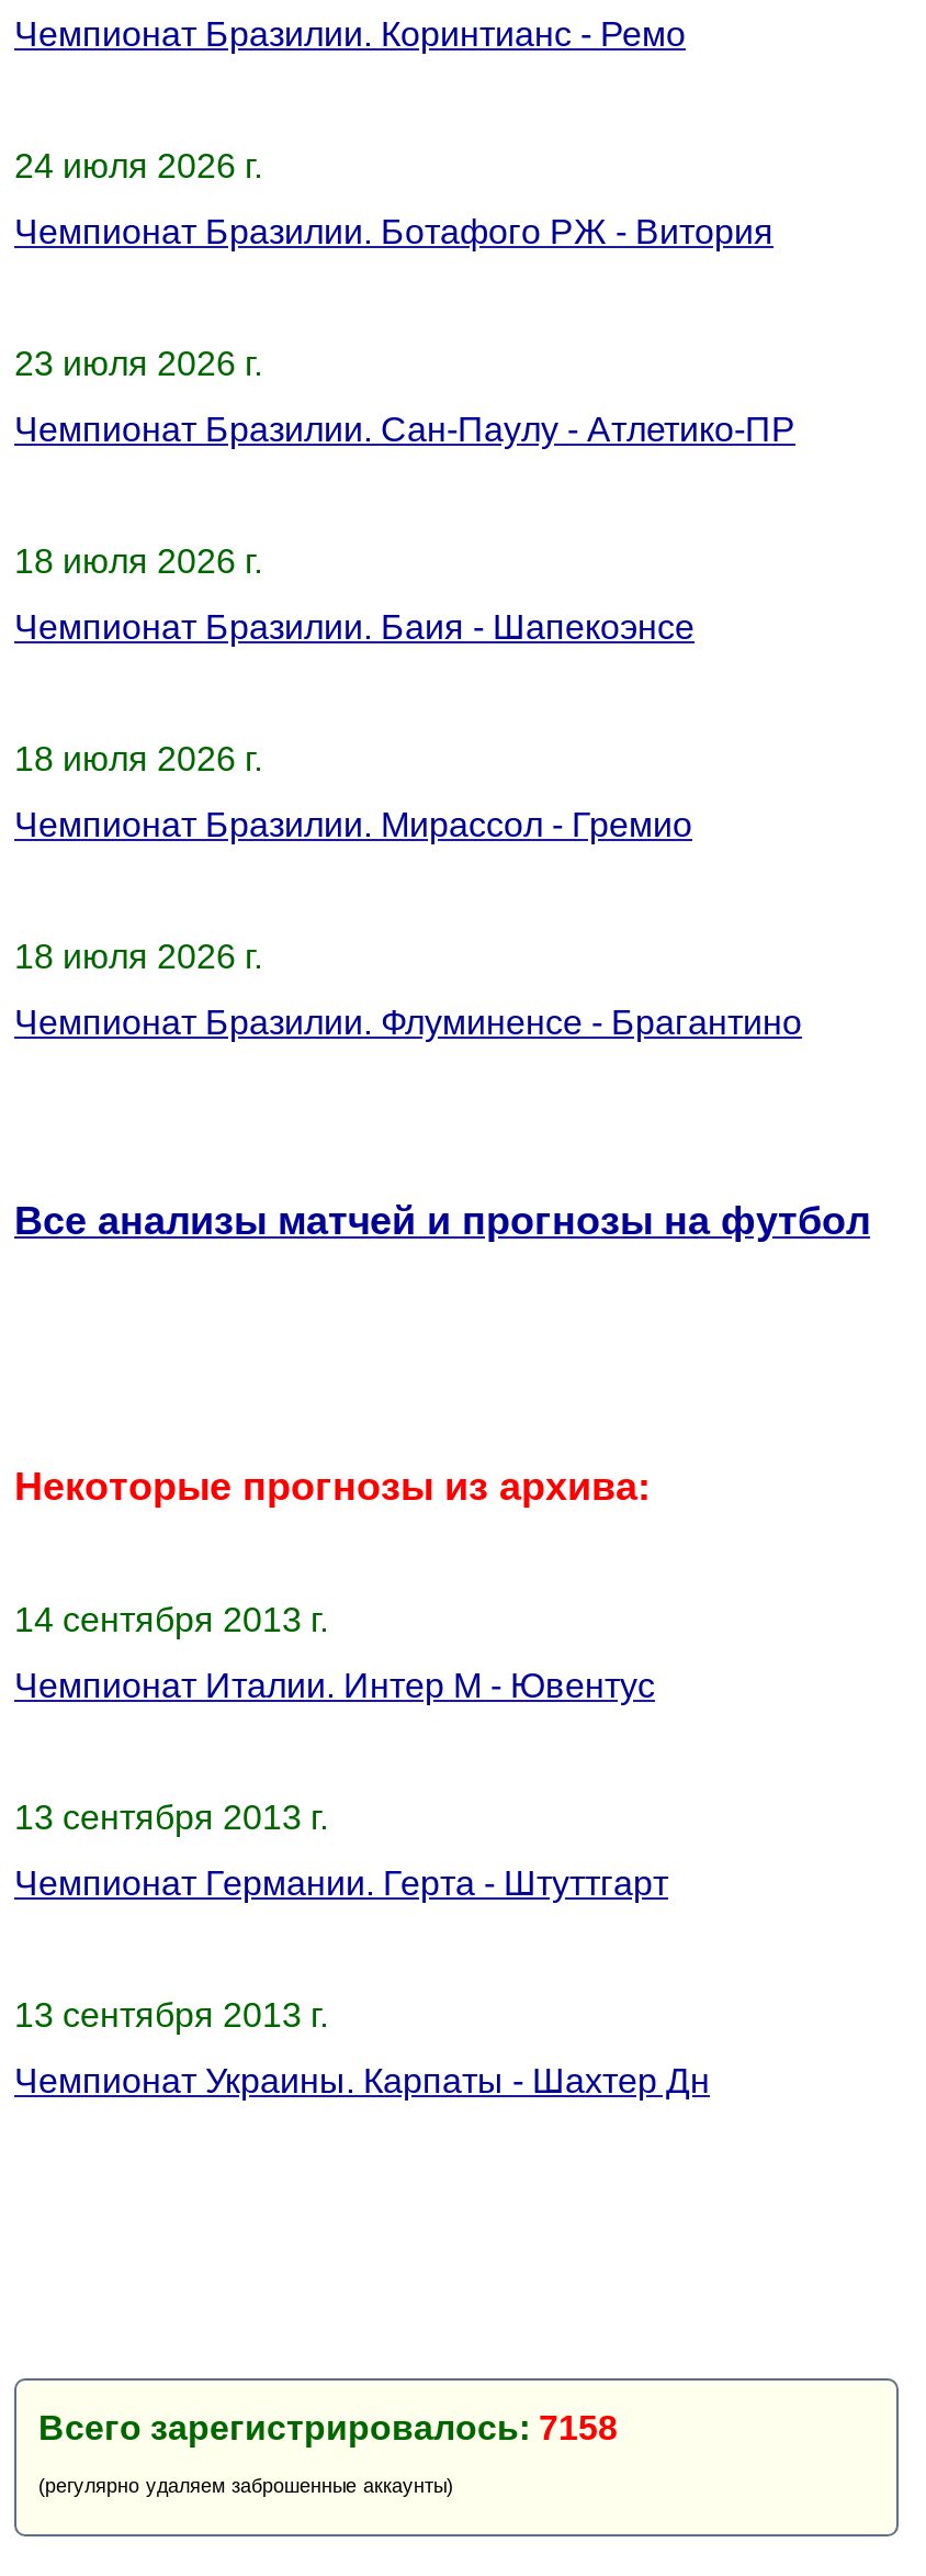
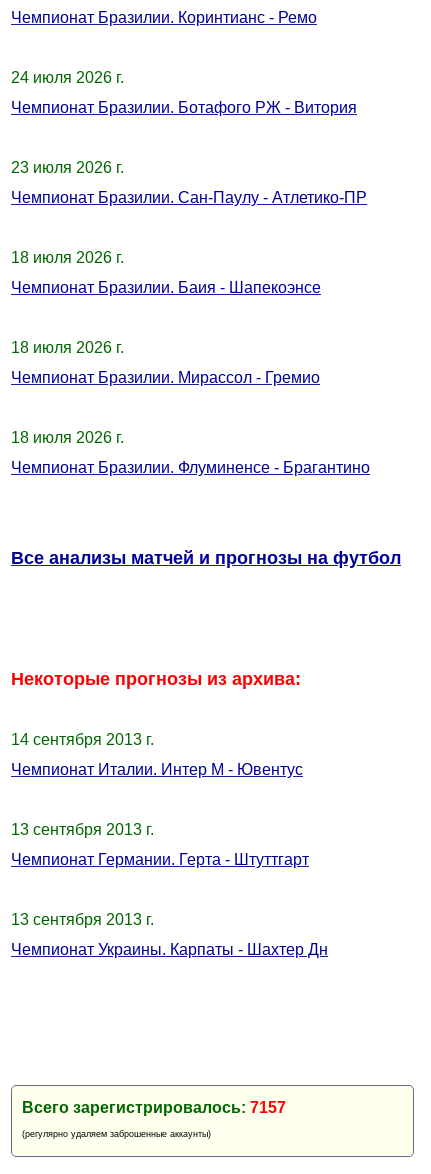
- Всего зарегистрировалось: 7158
+ Всего зарегистрировалось: 7157
